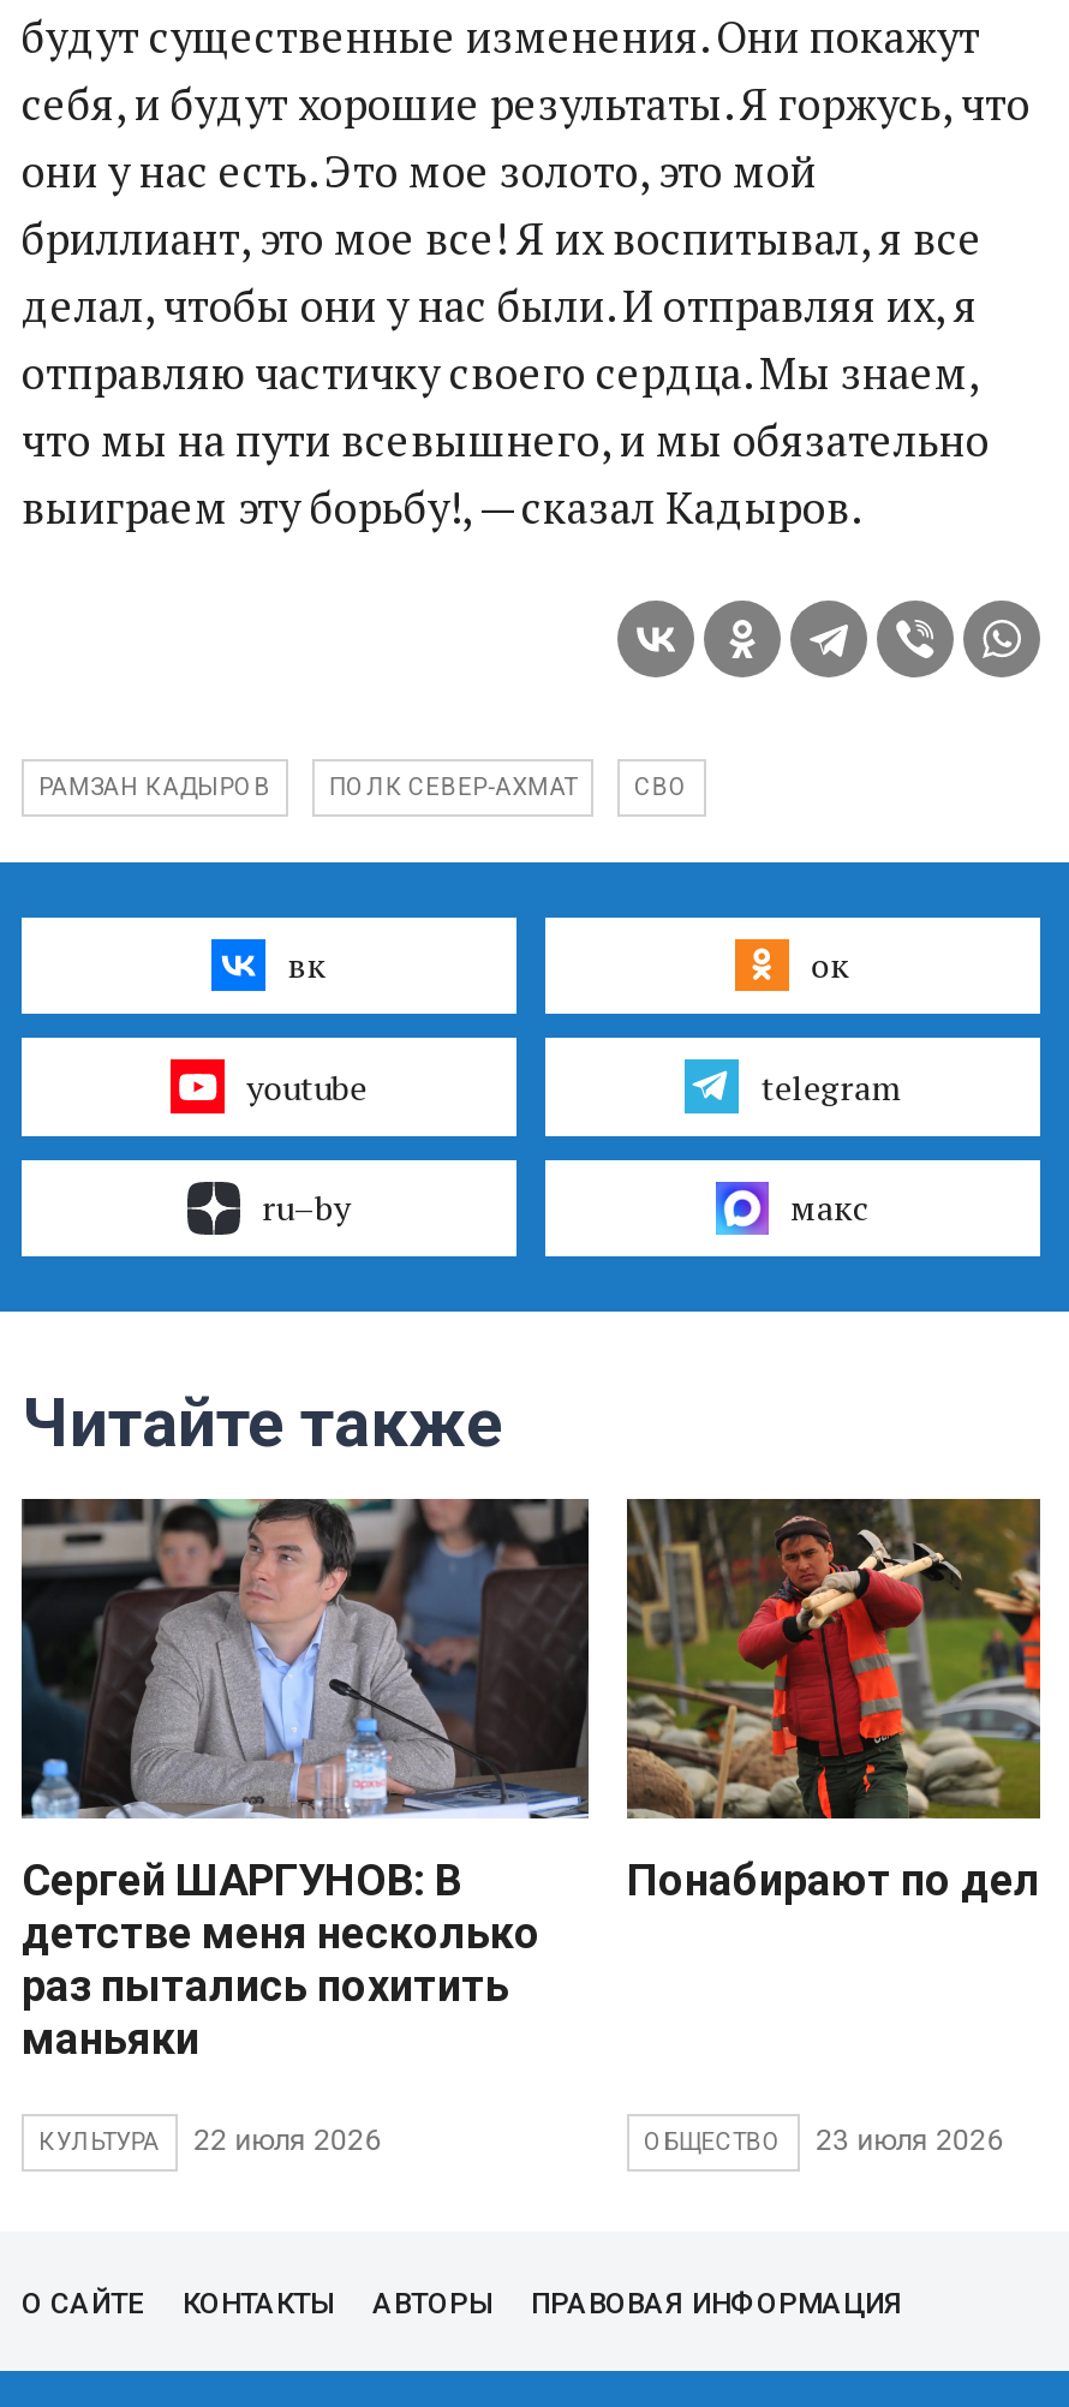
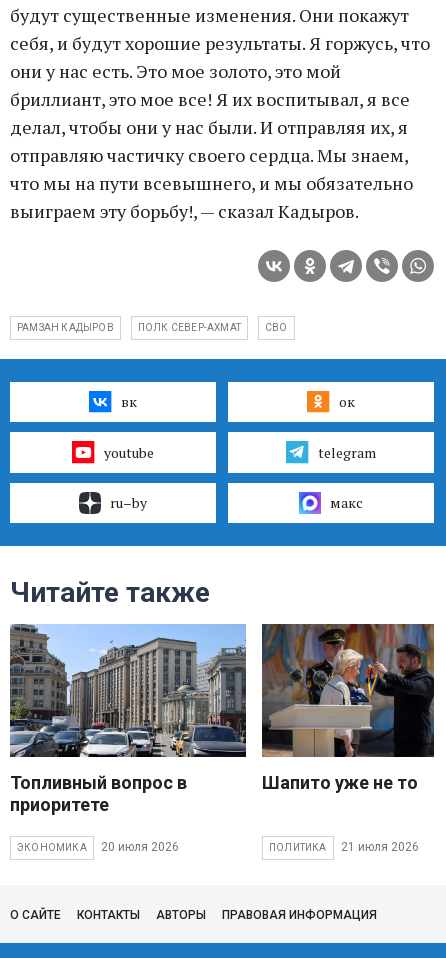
- [image]
- Сергей ШАРГУНОВ: В
- детстве меня несколько
- раз пытались похитить
- маньяки
+ [image]
+ Топливный вопрос в
+ приоритете

- [image]
+ [image]

- Понабирают по делу
+ Шапито уже не то

- КУЛЬТУРА
- 22 июля 2026
+ ЭКОНОМИКА
+ 20 июля 2026

- ОБЩЕСТВО
- 23 июля 2026
+ ПОЛИТИКА
+ 21 июля 2026
